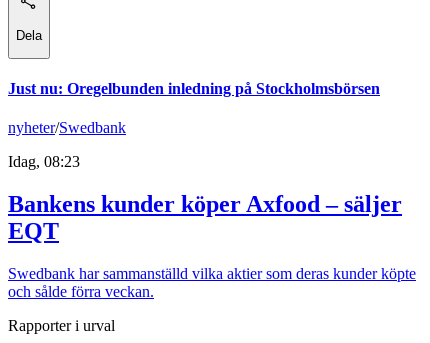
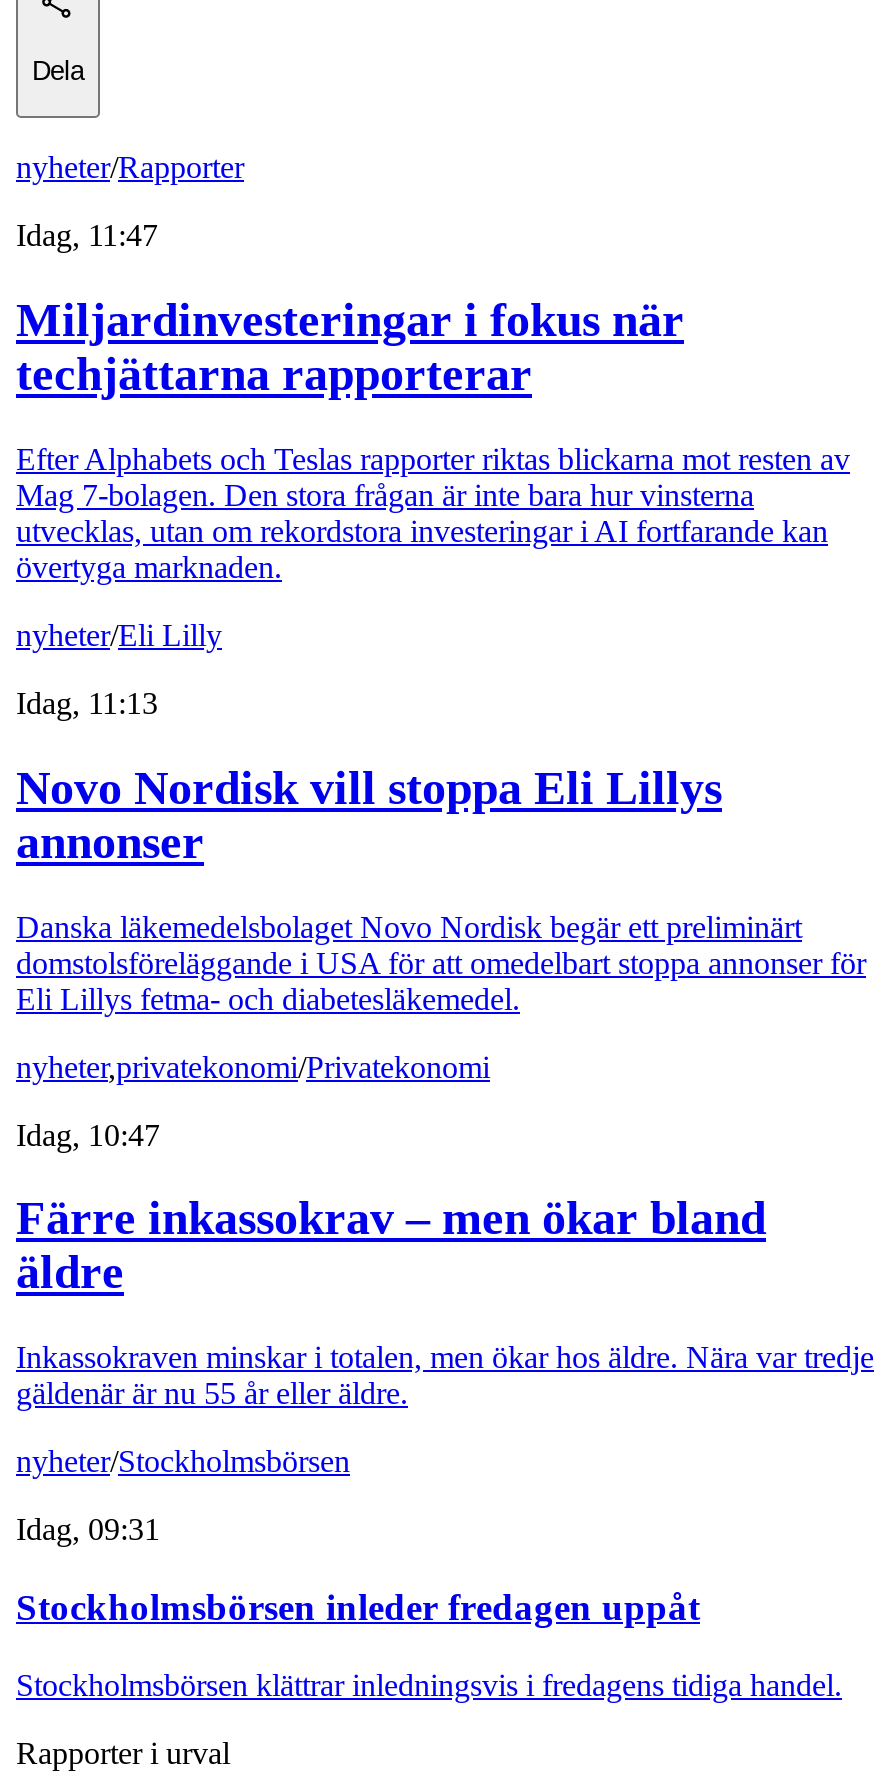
- Just nu: Oregelbunden inledning på Stockholmsbörsen
- nyheter/Swedbank
- Idag, 08:23
- Bankens kunder köper Axfood – säljer
- EQT
- Swedbank har sammanställd vilka aktier som deras kunder köpte
- och sålde förra veckan.
+ nyheter/Rapporter
+ Idag, 11:47
+ Miljardinvesteringar i fokus när
+ techjättarna rapporterar
+ Efter Alphabets och Teslas rapporter riktas blickarna mot resten av
+ Mag 7-bolagen. Den stora frågan är inte bara hur vinsterna
+ utvecklas, utan om rekordstora investeringar i AI fortfarande kan
+ övertyga marknaden.
+ nyheter/Eli Lilly
+ Idag, 11:13
+ Novo Nordisk vill stoppa Eli Lillys
+ annonser
+ Danska läkemedelsbolaget Novo Nordisk begär ett preliminärt
+ domstolsföreläggande i USA för att omedelbart stoppa annonser för
+ Eli Lillys fetma- och diabetesläkemedel.
+ nyheter,privatekonomi/Privatekonomi
+ Idag, 10:47
+ Färre inkassokrav – men ökar bland
+ äldre
+ Inkassokraven minskar i totalen, men ökar hos äldre. Nära var tredje
+ gäldenär är nu 55 år eller äldre.
+ nyheter/Stockholmsbörsen
+ Idag, 09:31
+ Stockholmsbörsen inleder fredagen uppåt
+ Stockholmsbörsen klättrar inledningsvis i fredagens tidiga handel.
